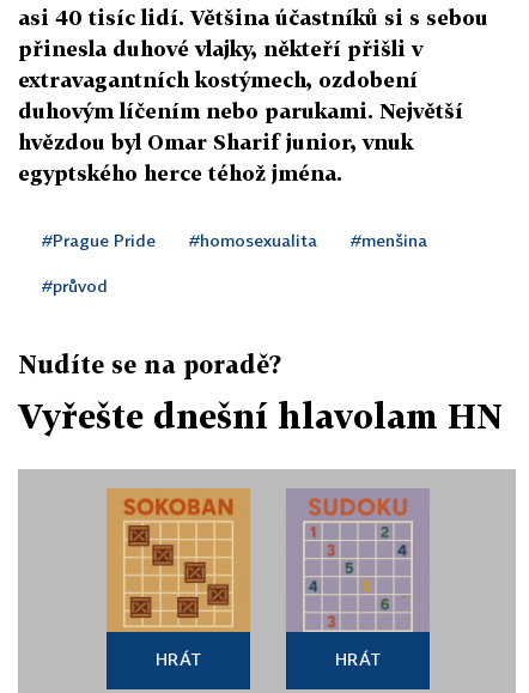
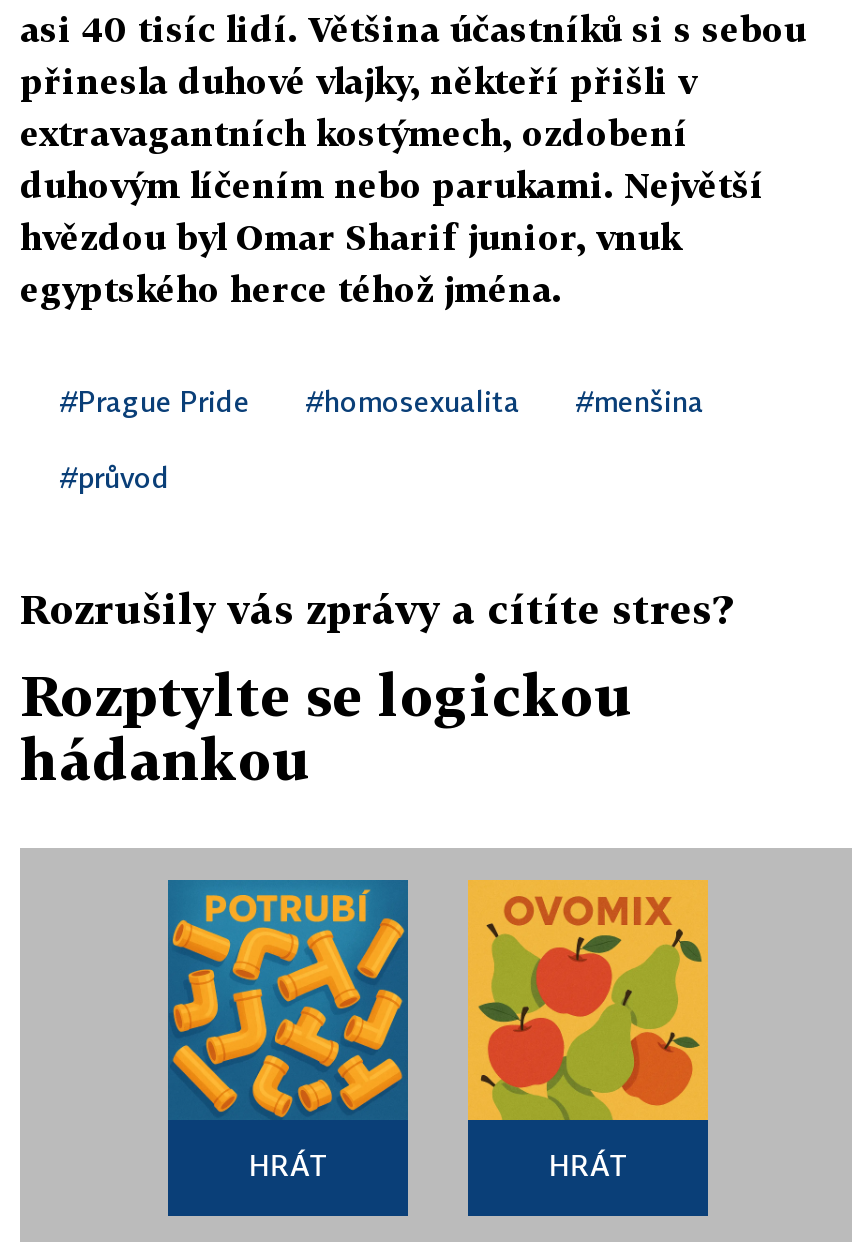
- Nudíte se na poradě?
+ Rozrušily vás zprávy a cítíte stres?

- Vyřešte dnešní hlavolam HN
+ Rozptylte se logickou
+ hádankou

- [image]
+ [image]

- [image]
+ [image]
